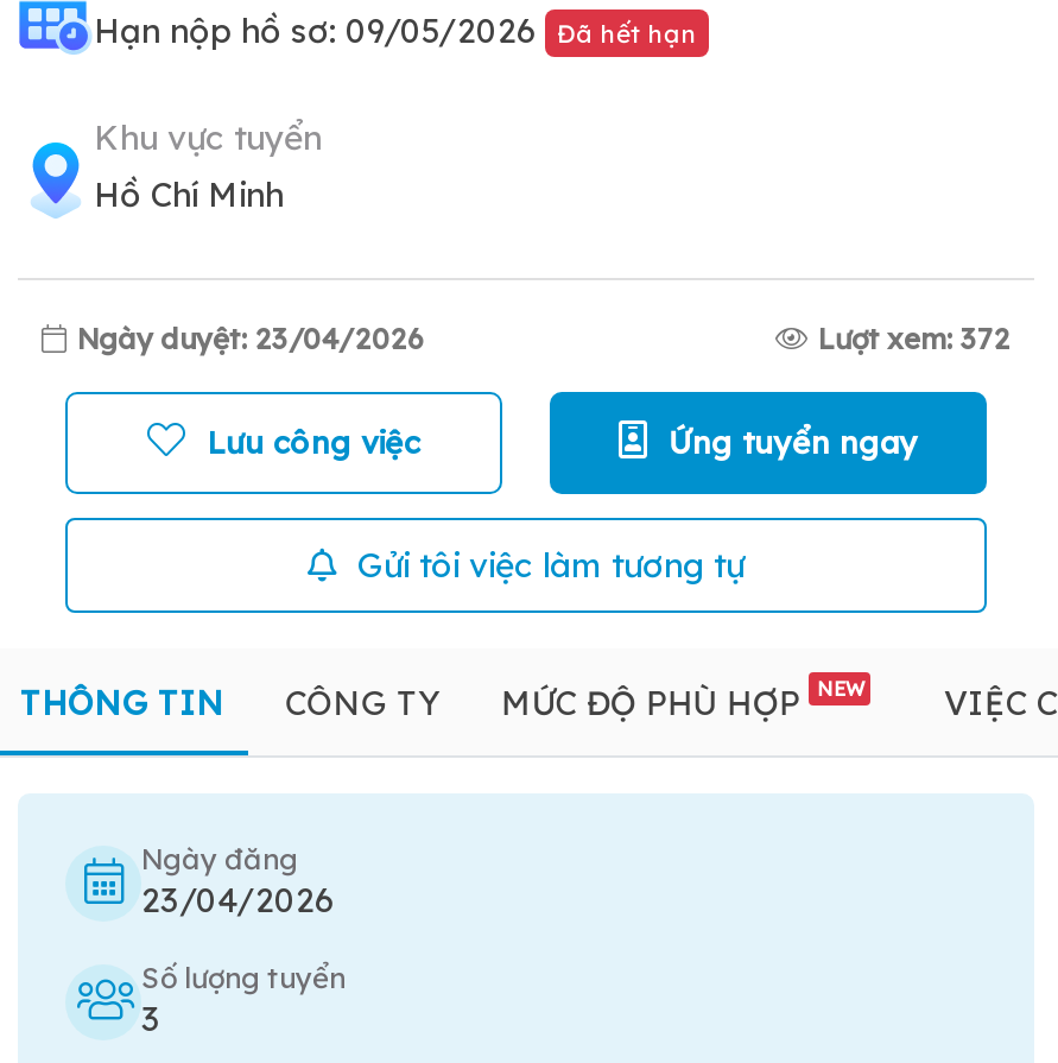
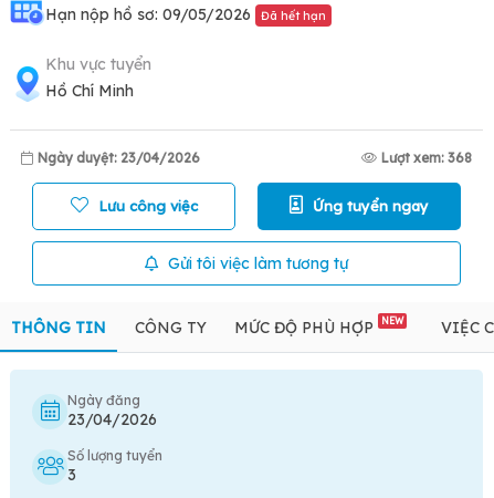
- Lượt xem: 372
+ Lượt xem: 368
